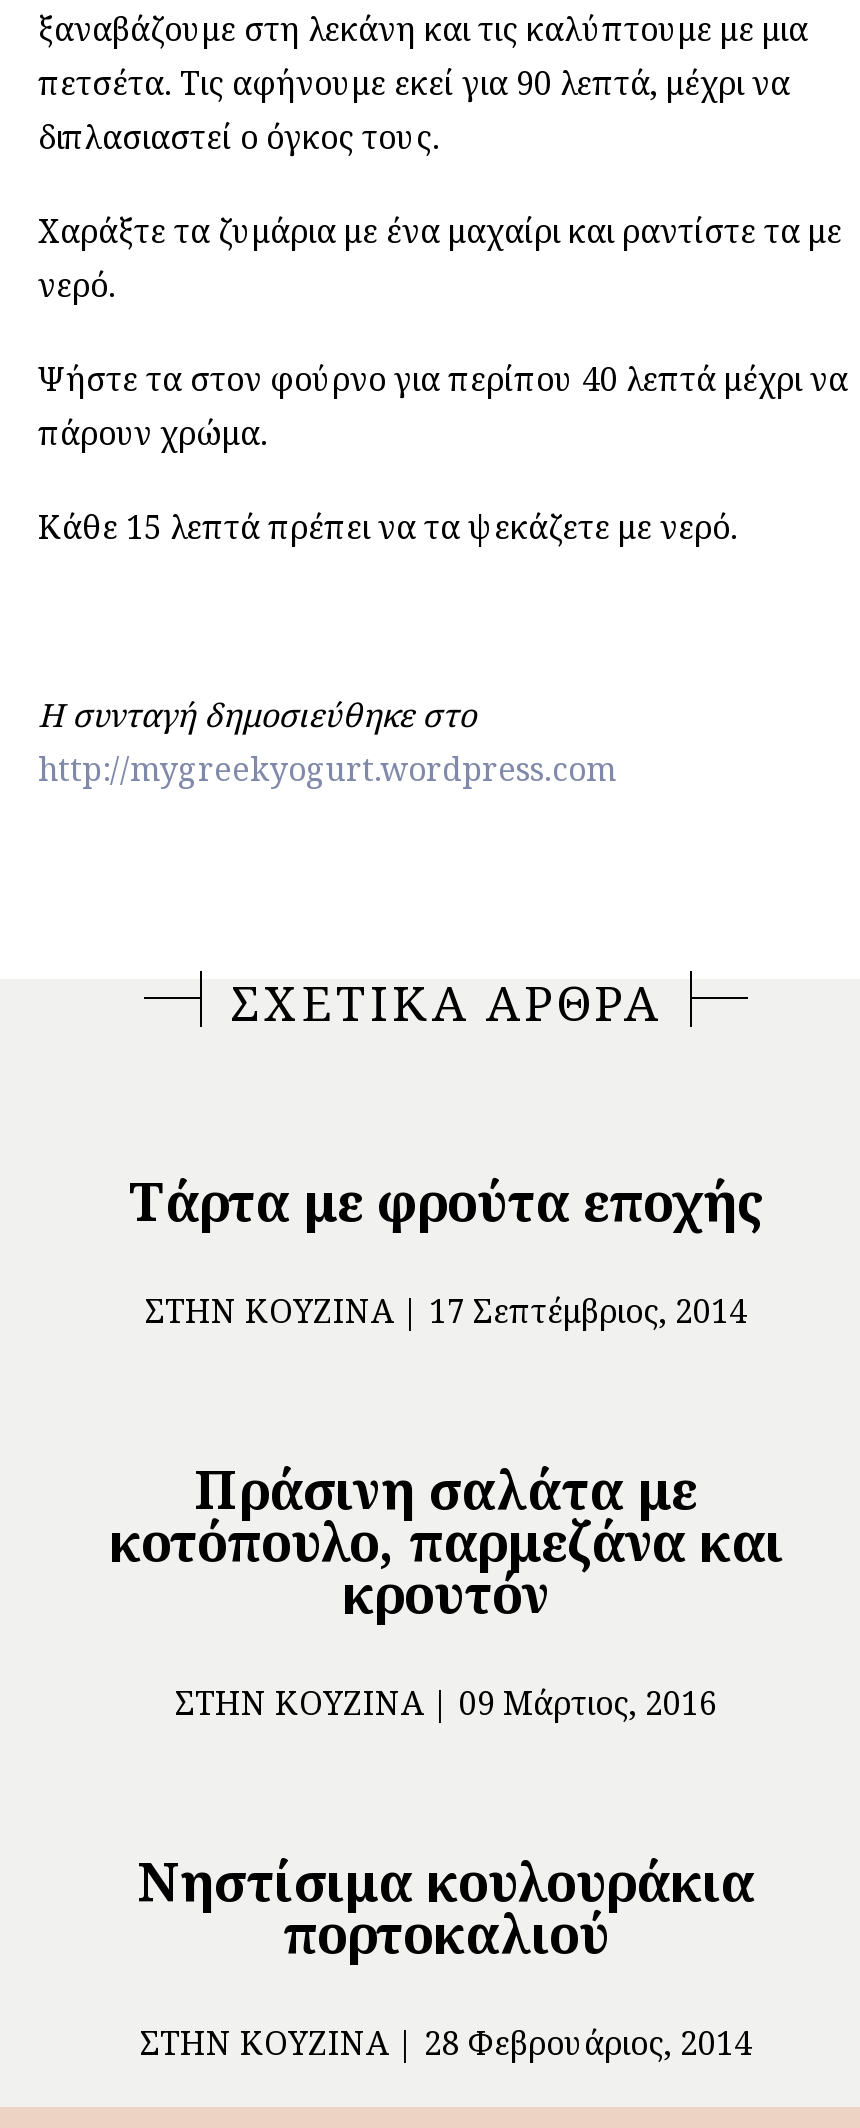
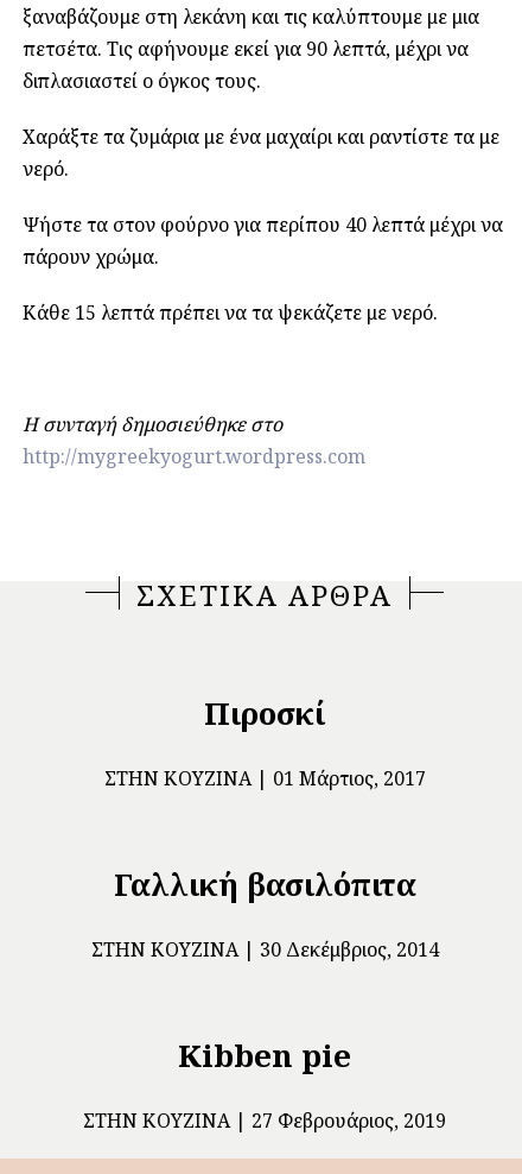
- Τάρτα με φρούτα εποχής
+ Πιροσκί

- ΣΤΗΝ ΚΟΥΖΊΝΑ 17 Σεπτέμβριος, 2014
+ ΣΤΗΝ ΚΟΥΖΊΝΑ 01 Μάρτιος, 2017

- Πράσινη σαλάτα με
- κοτόπουλο, παρμεζάνα και
- κρουτόν
+ Γαλλική βασιλόπιτα

- ΣΤΗΝ ΚΟΥΖΊΝΑ 09 Μάρτιος, 2016
+ ΣΤΗΝ ΚΟΥΖΊΝΑ 30 Δεκέμβριος, 2014

- Νηστίσιμα κουλουράκια
- πορτοκαλιού
+ Kibben pie

- ΣΤΗΝ ΚΟΥΖΊΝΑ 28 Φεβρουάριος, 2014
+ ΣΤΗΝ ΚΟΥΖΊΝΑ 27 Φεβρουάριος, 2019
